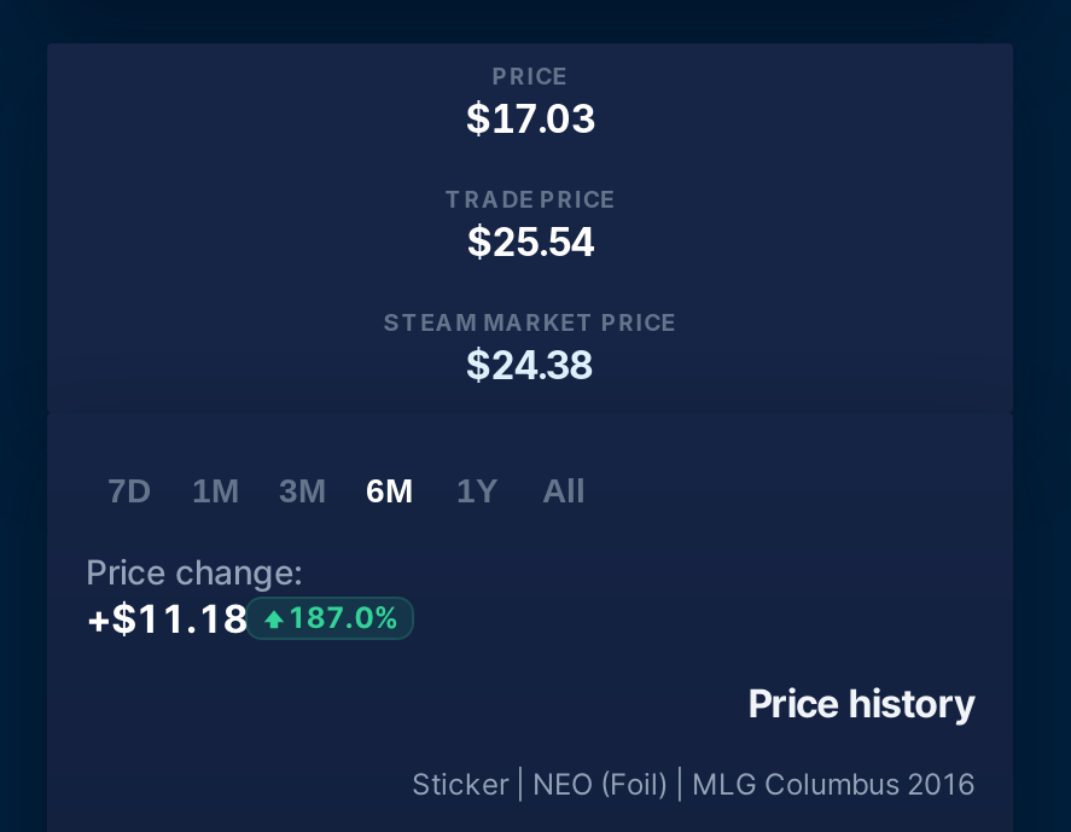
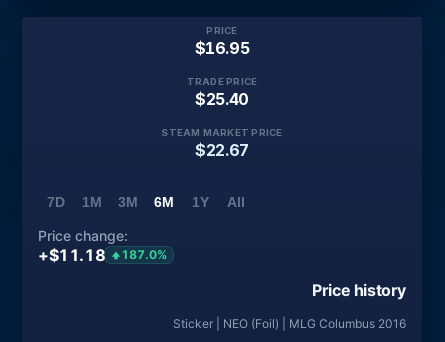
- $17.03
+ $16.95

- $25.54
+ $25.40

- $24.38
+ $22.67
